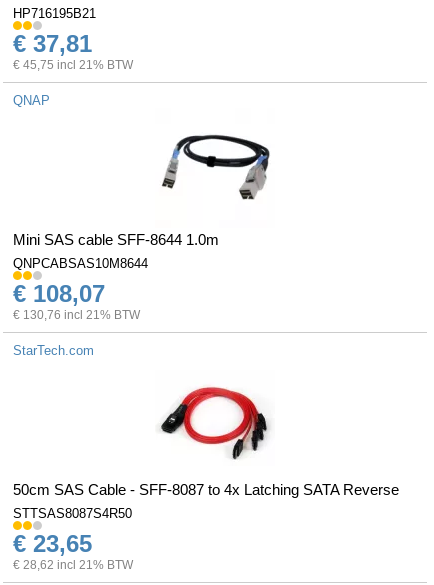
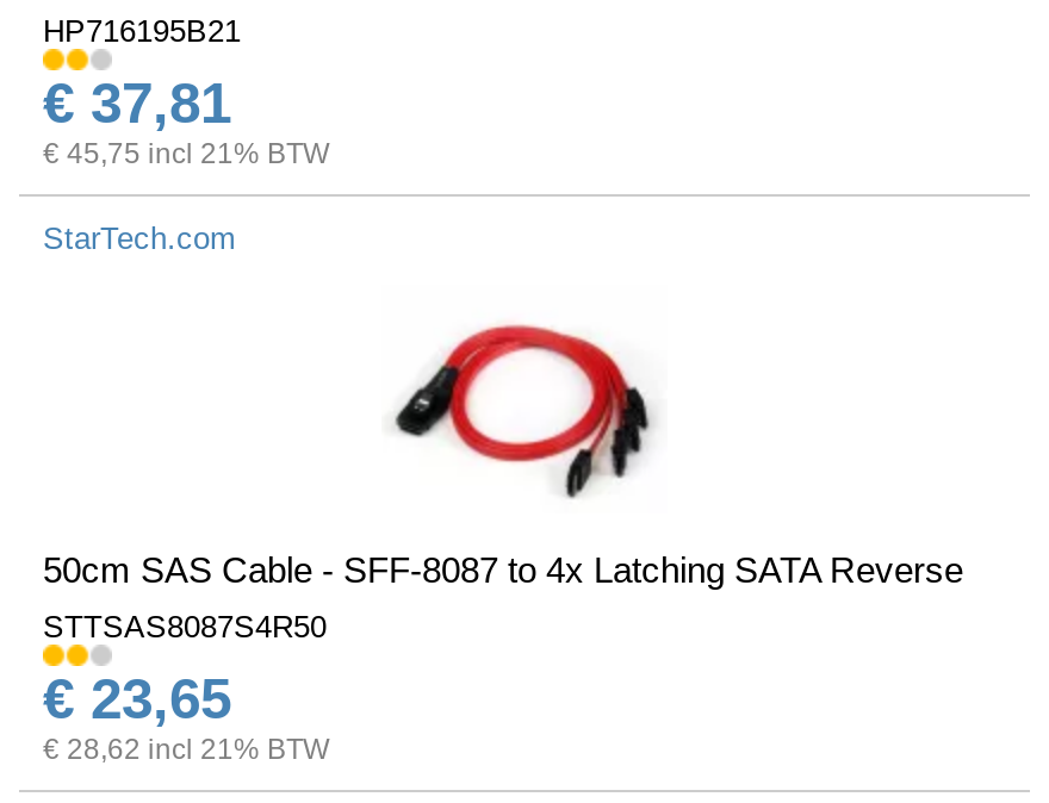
- QNAP

- [image]
- Mini SAS cable SFF-8644 1.0m
- QNPCABSAS10M8644
- € 108,07
- € 130,76 incl 21% BTW
